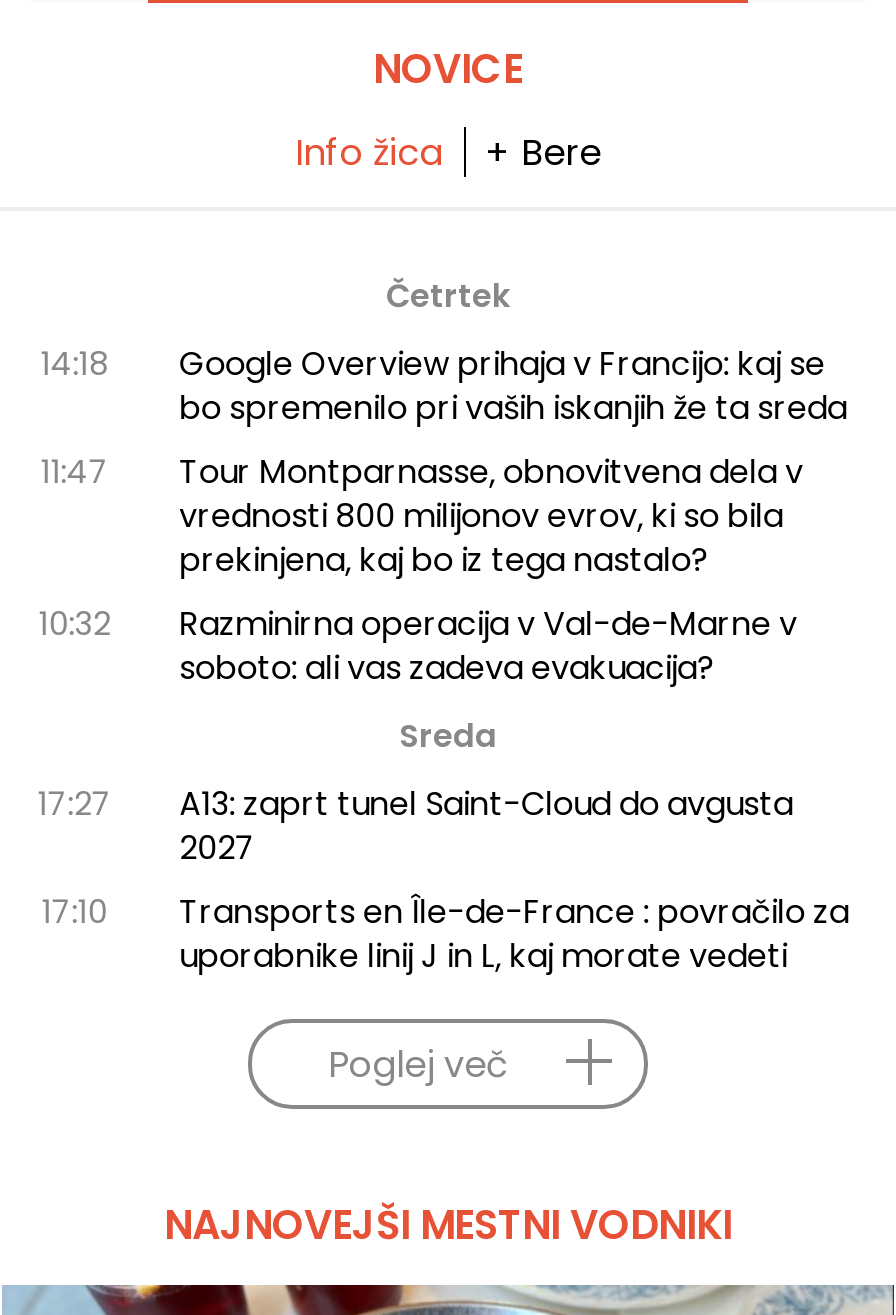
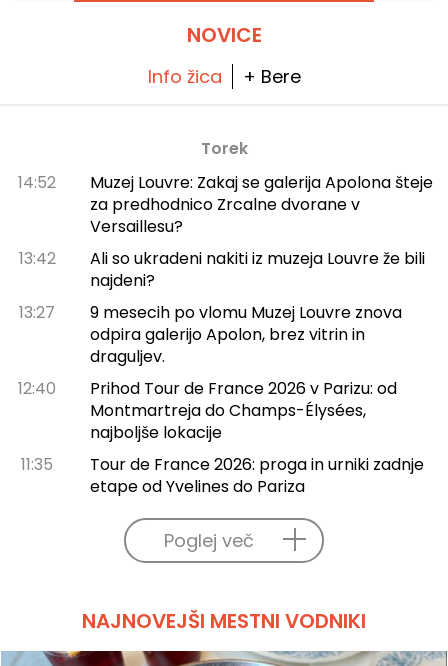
- Četrtek
- 14:18
- Google Overview prihaja v Francijo: kaj se
- bo spremenilo pri vaših iskanjih že ta sreda
- 11:47
- Tour Montparnasse, obnovitvena dela v
- vrednosti 800 milijonov evrov, ki so bila
- prekinjena, kaj bo iz tega nastalo?
- 10:32
- Razminirna operacija v Val-de-Marne v
- soboto: ali vas zadeva evakuacija?
- Sreda
- 17:27
- A13: zaprt tunel Saint-Cloud do avgusta
- 2027
- 17:10
- Transports en Île-de-France : povračilo za
- uporabnike linij J in L, kaj morate vedeti
+ Torek
+ 14:52
+ Muzej Louvre: Zakaj se galerija Apolona šteje
+ za predhodnico Zrcalne dvorane v
+ Versaillesu?
+ 13:42
+ Ali so ukradeni nakiti iz muzeja Louvre že bili
+ najdeni?
+ 13:27
+ 9 mesecih po vlomu Muzej Louvre znova
+ odpira galerijo Apolon, brez vitrin in
+ draguljev.
+ 12:40
+ Prihod Tour de France 2026 v Parizu: od
+ Montmartreja do Champs-Élysées,
+ najboljše lokacije
+ 11:35
+ Tour de France 2026: proga in urniki zadnje
+ etape od Yvelines do Pariza
